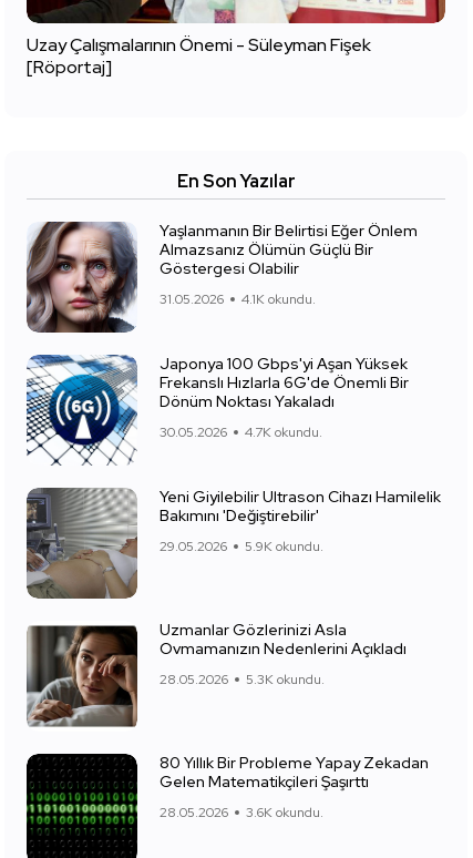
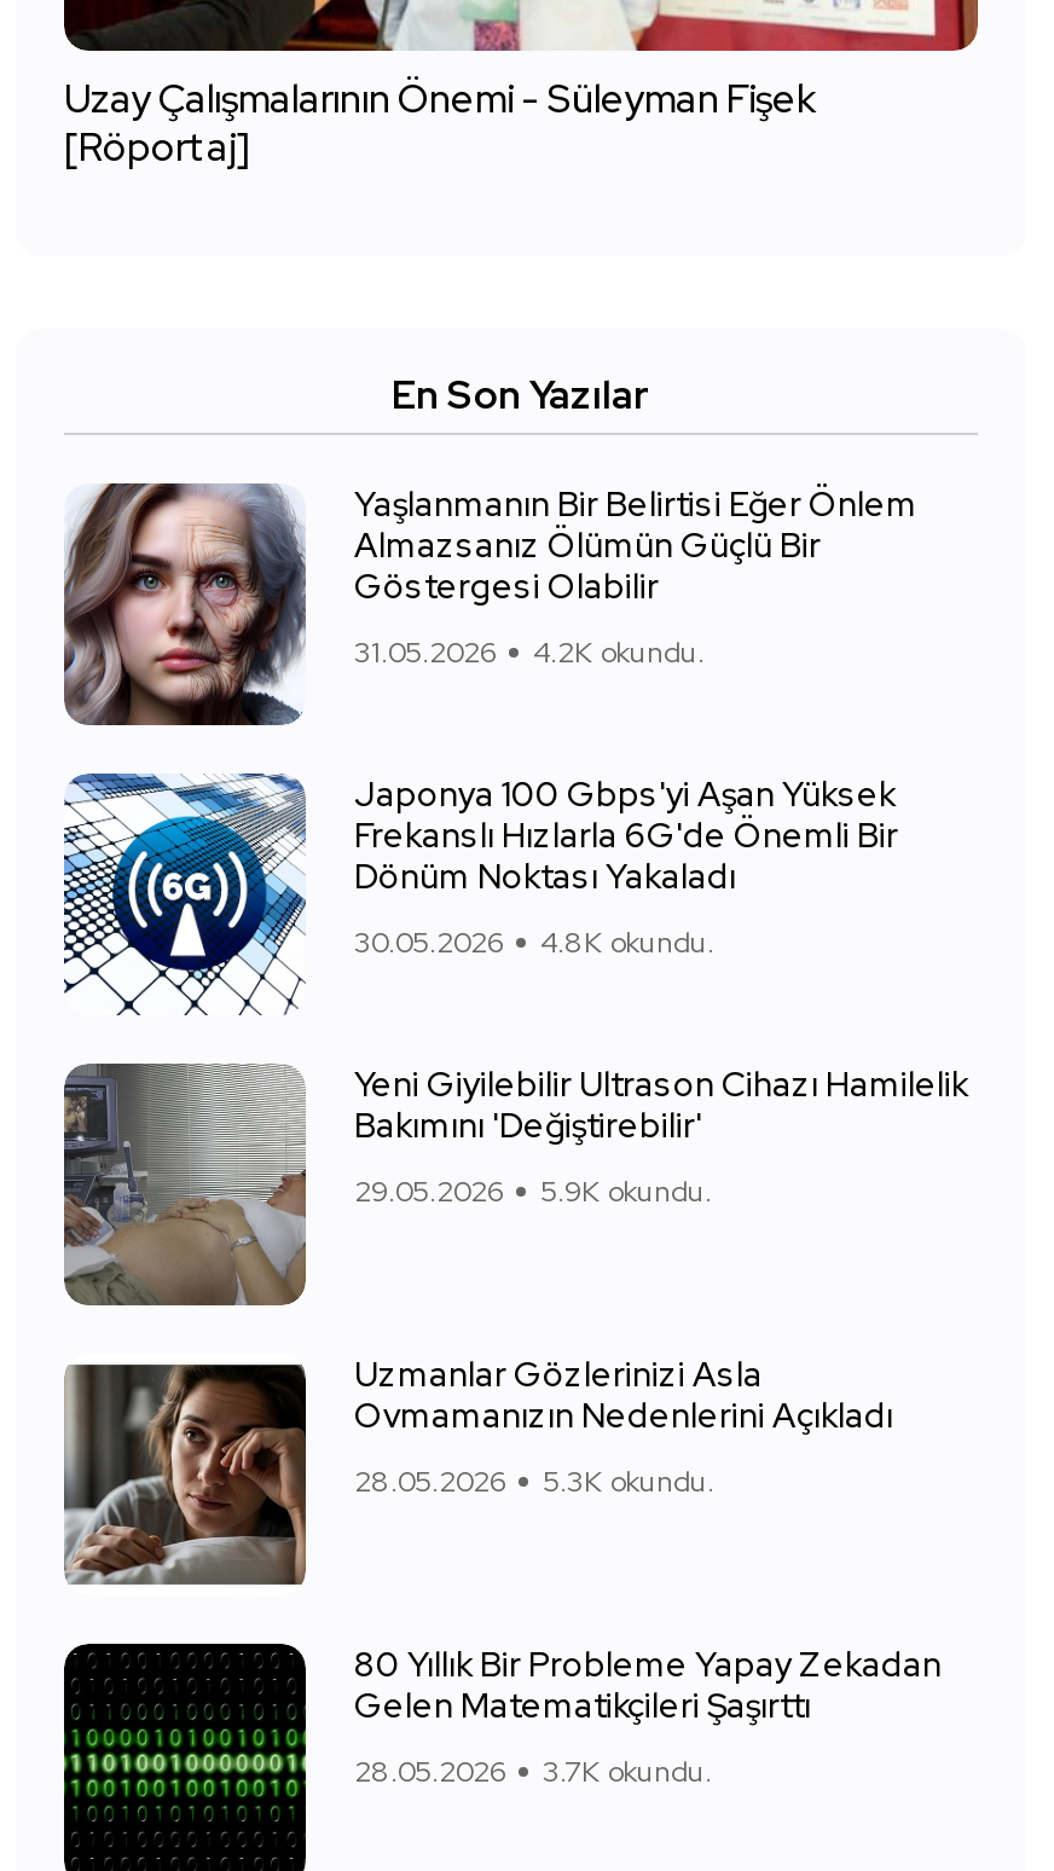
- 31.05.2026 4.1K okundu.
+ 31.05.2026 4.2K okundu.

- 30.05.2026 4.7K okundu.
+ 30.05.2026 4.8K okundu.

- 28.05.2026 3.6K okundu.
+ 28.05.2026 3.7K okundu.
